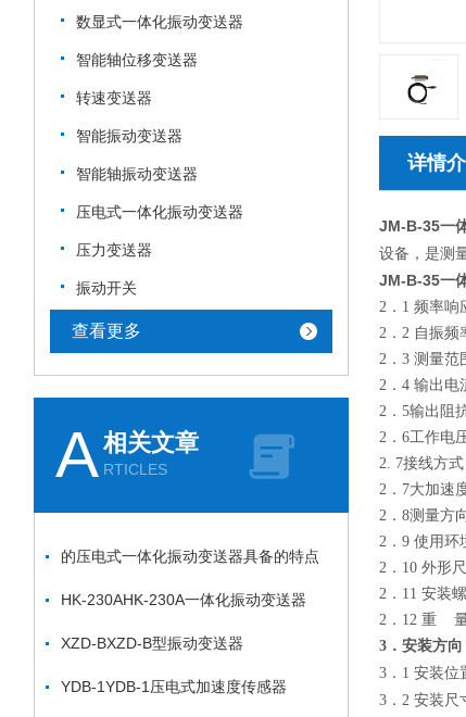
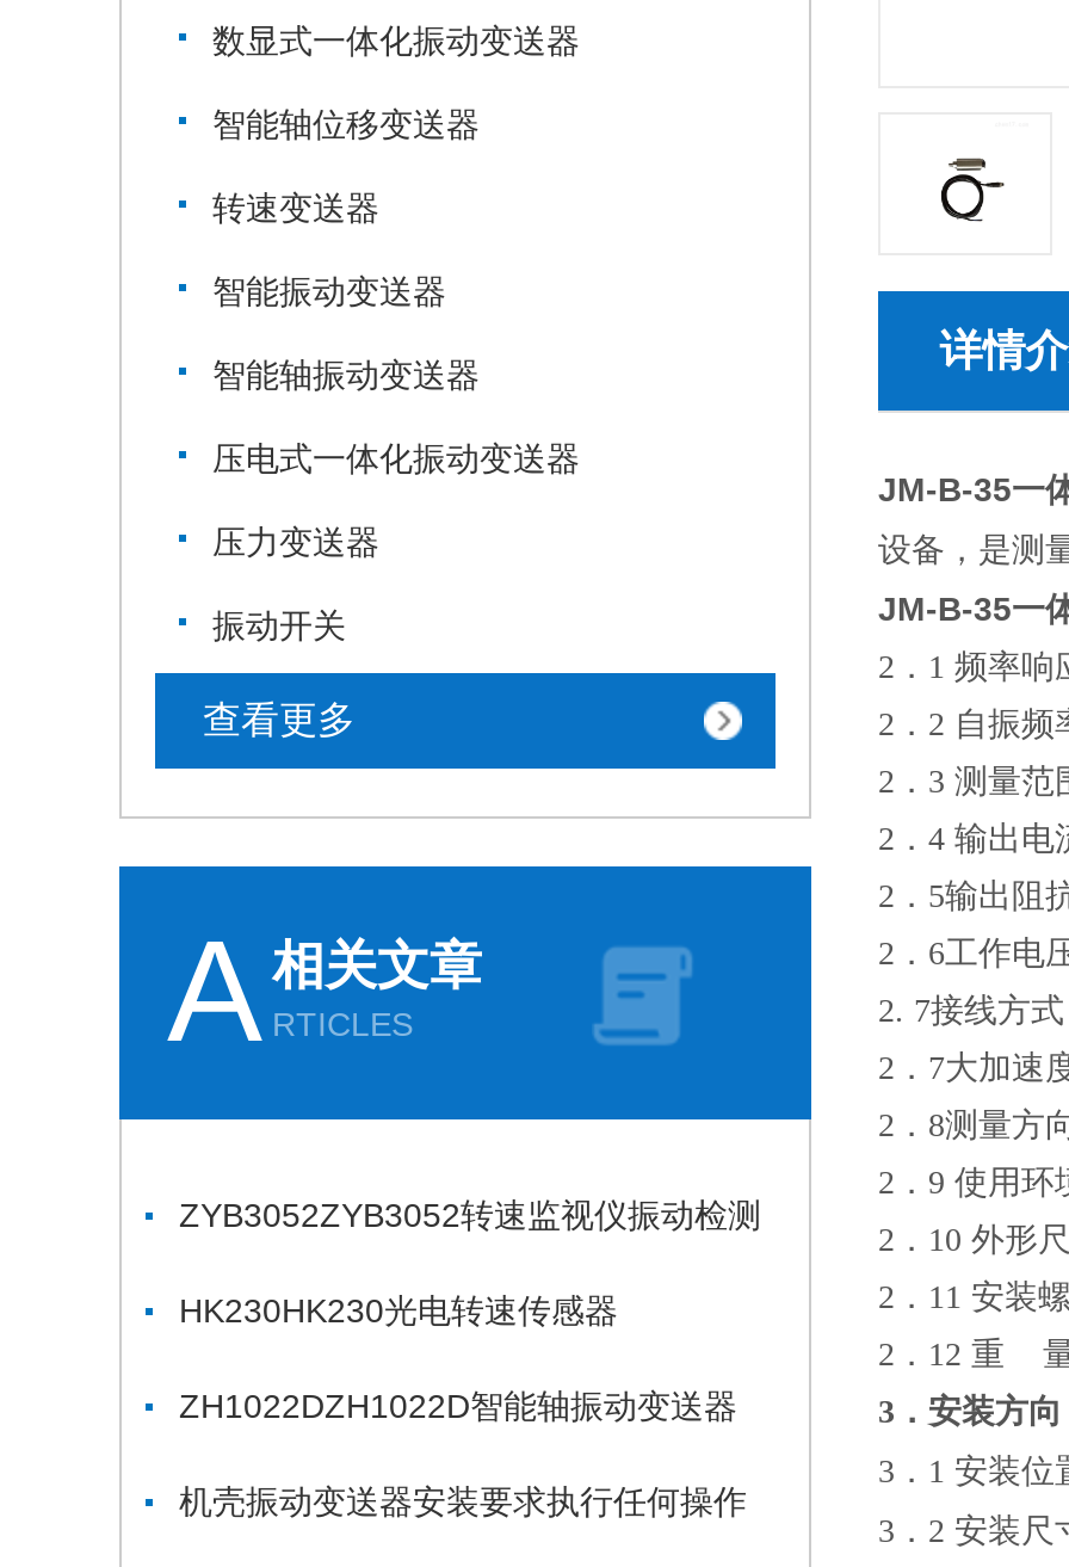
- 的压电式一体化振动变送器具备的特点
+ ZYB3052ZYB3052转速监视仪振动检测

- HK-230AHK-230A一体化振动变送器
+ HK230HK230光电转速传感器

- XZD-BXZD-B型振动变送器
+ ZH1022DZH1022D智能轴振动变送器

- YDB-1YDB-1压电式加速度传感器
+ 机壳振动变送器安装要求执行任何操作
